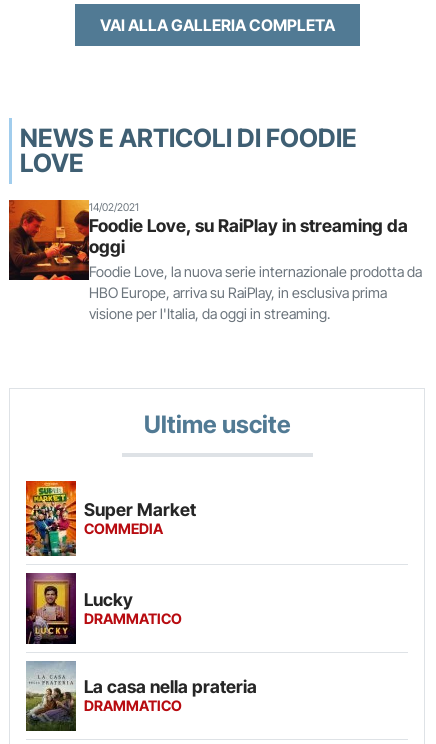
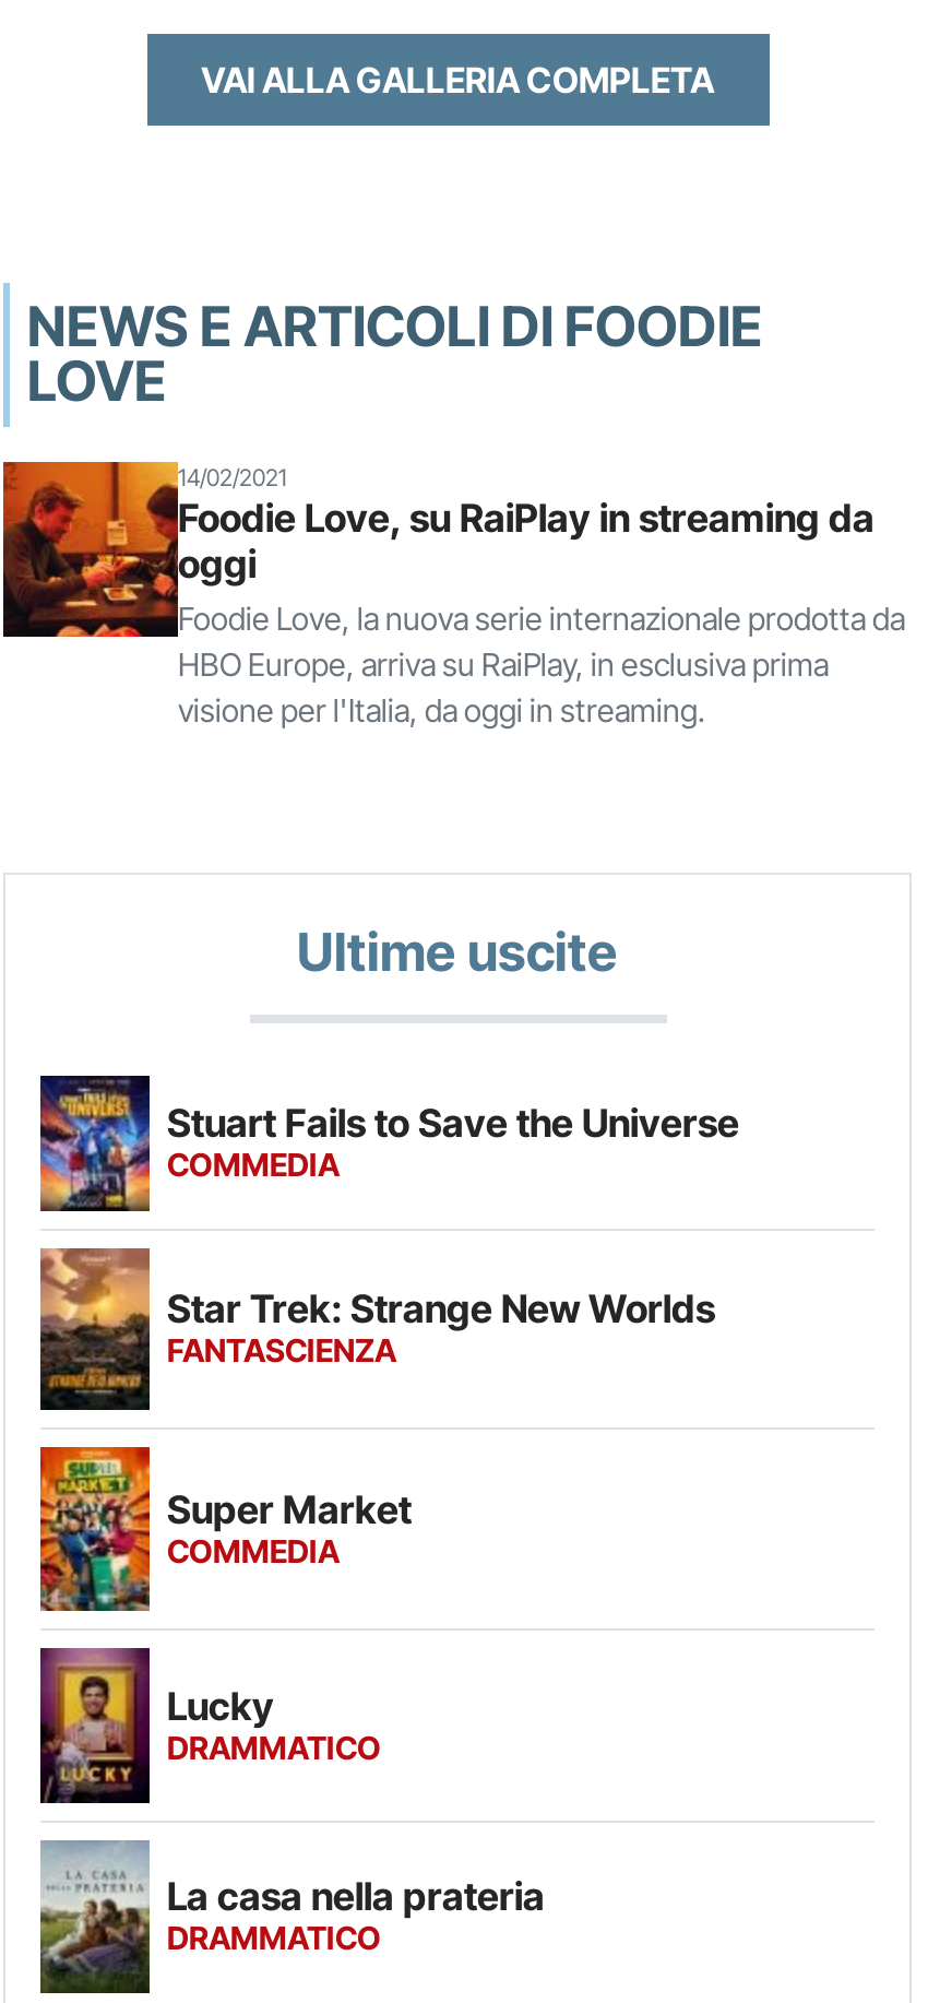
+ [image]
+ Stuart Fails to Save the Universe
+ COMMEDIA
+ Star Trek: Strange New Worlds
+ FANTASCIENZA

+ [image]
